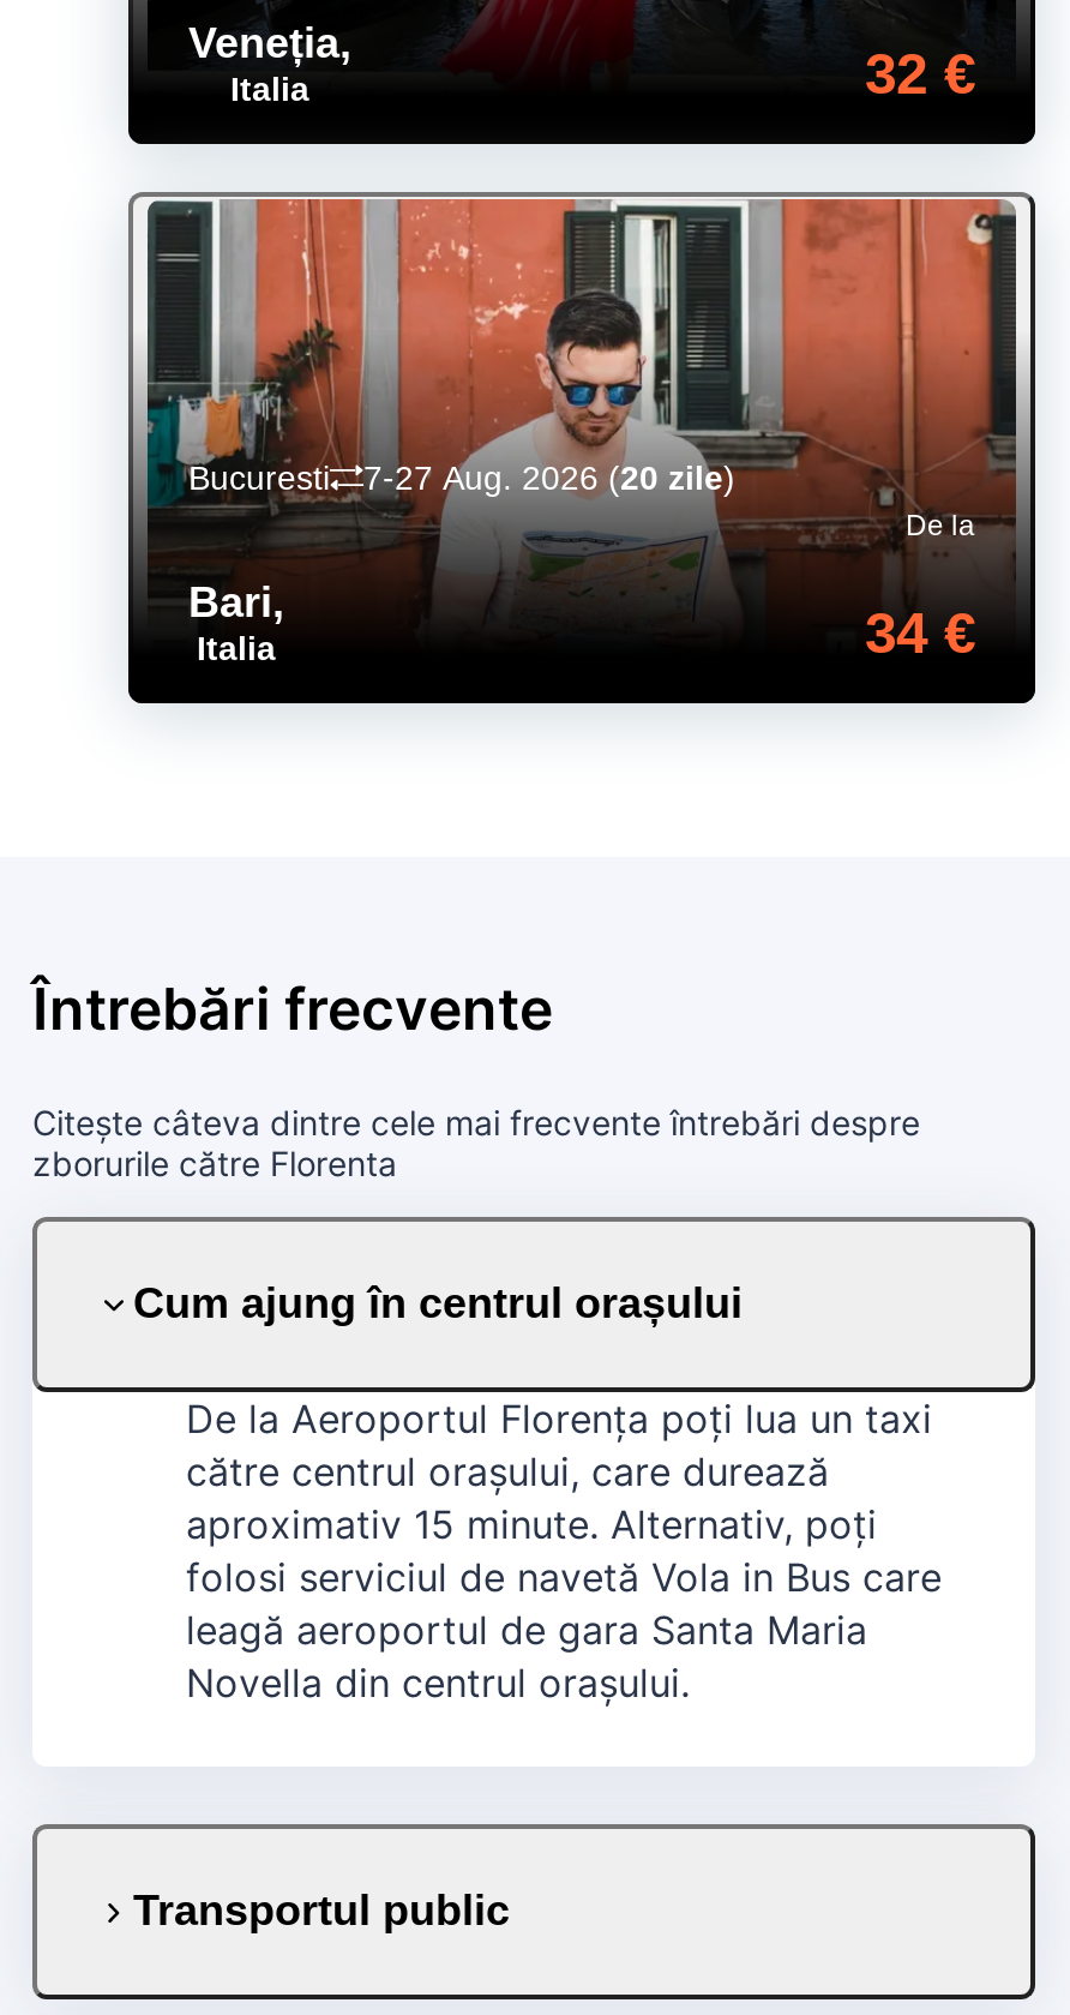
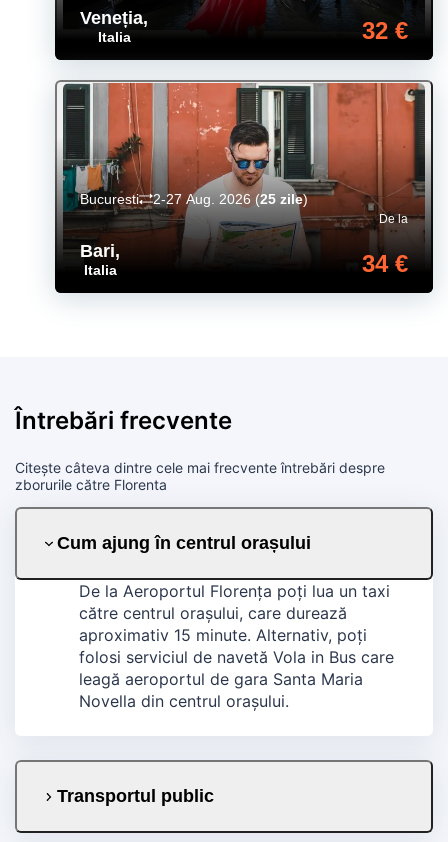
- Bucuresti 7-27 Aug. 2026 (20 zile)
+ Bucuresti 2-27 Aug. 2026 (25 zile)
